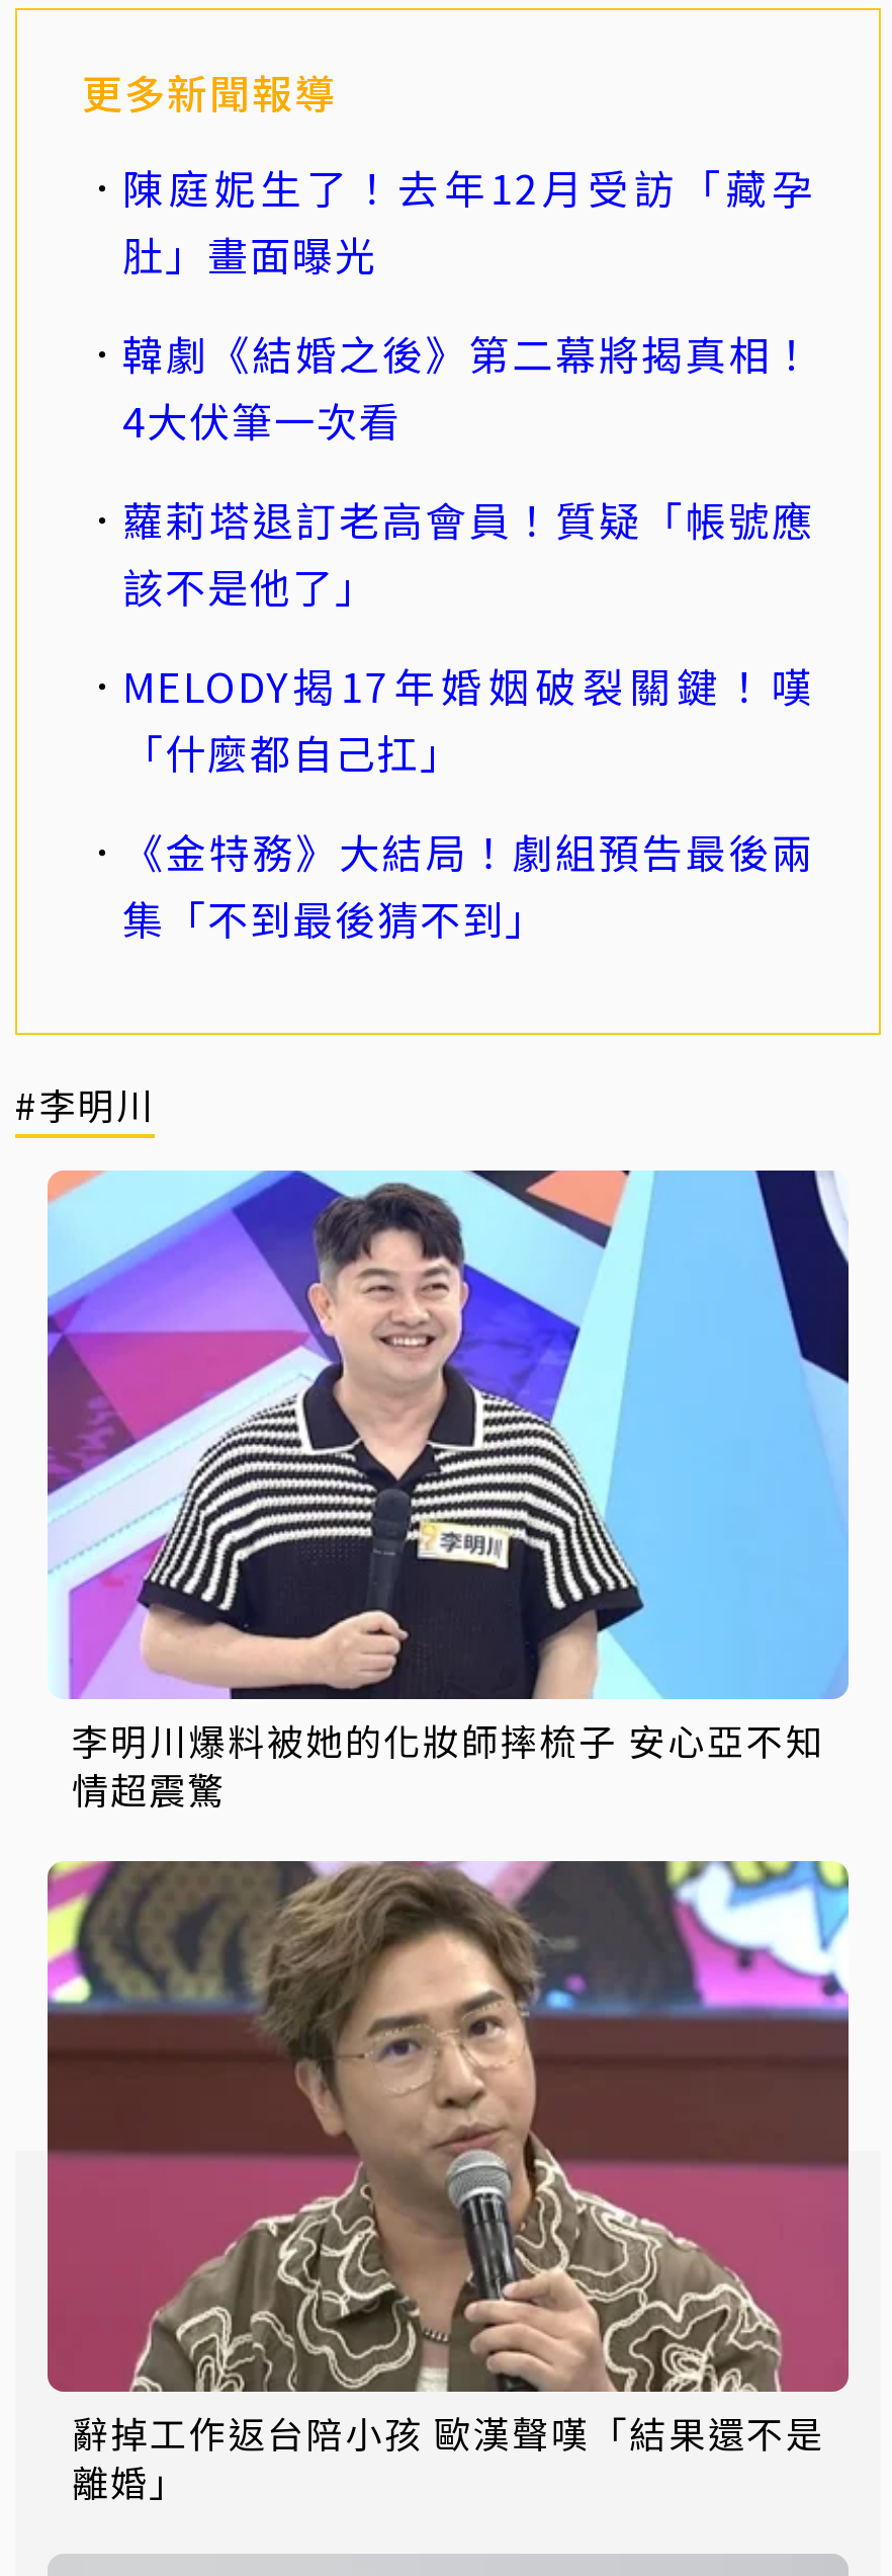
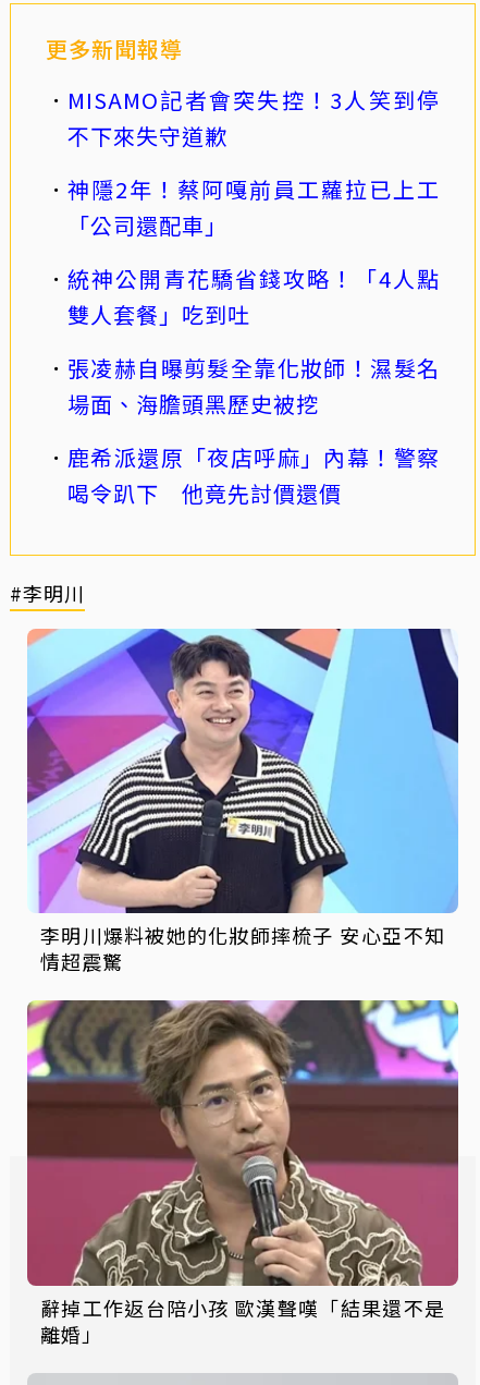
- 陳庭妮生了！去年12月受訪「藏孕
- 肚」畫面曝光
+ MISAMO記者會突失控！3人笑到停
+ 不下來失守道歉

- 韓劇《結婚之後》第二幕將揭真相！
- 4大伏筆一次看
+ 神隱2年！蔡阿嘎前員工蘿拉已上工
+ 「公司還配車」

- 蘿莉塔退訂老高會員！質疑「帳號應
- 該不是他了」
+ 統神公開青花驕省錢攻略！「4人點
+ 雙人套餐」吃到吐

- MELODY揭17年婚姻破裂關鍵！嘆
- 「什麼都自己扛」
+ 張凌赫自曝剪髮全靠化妝師！濕髮名
+ 場面、海膽頭黑歷史被挖

- 《金特務》大結局！劇組預告最後兩
- 集「不到最後猜不到」
+ 鹿希派還原「夜店呼麻」內幕！警察
+ 喝令趴下 他竟先討價還價
